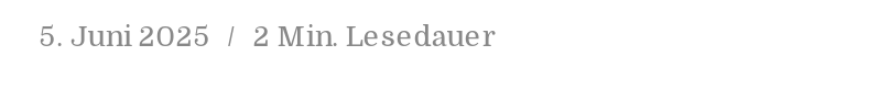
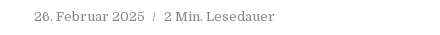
- 5. Juni 2025 2 Min. Lesedauer
+ 26. Februar 2025 2 Min. Lesedauer
